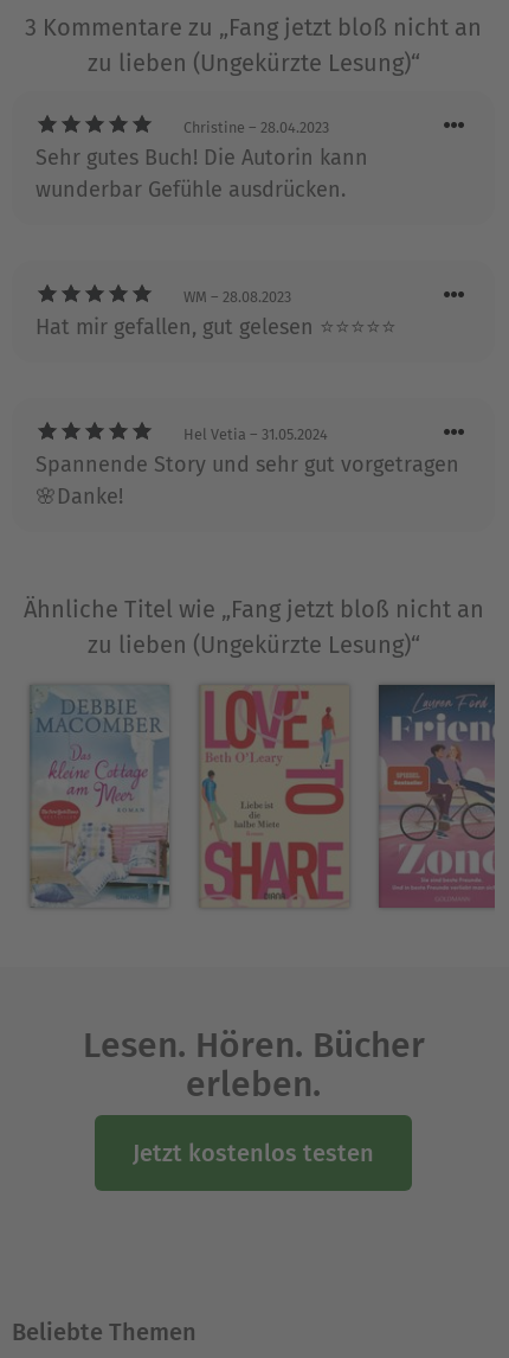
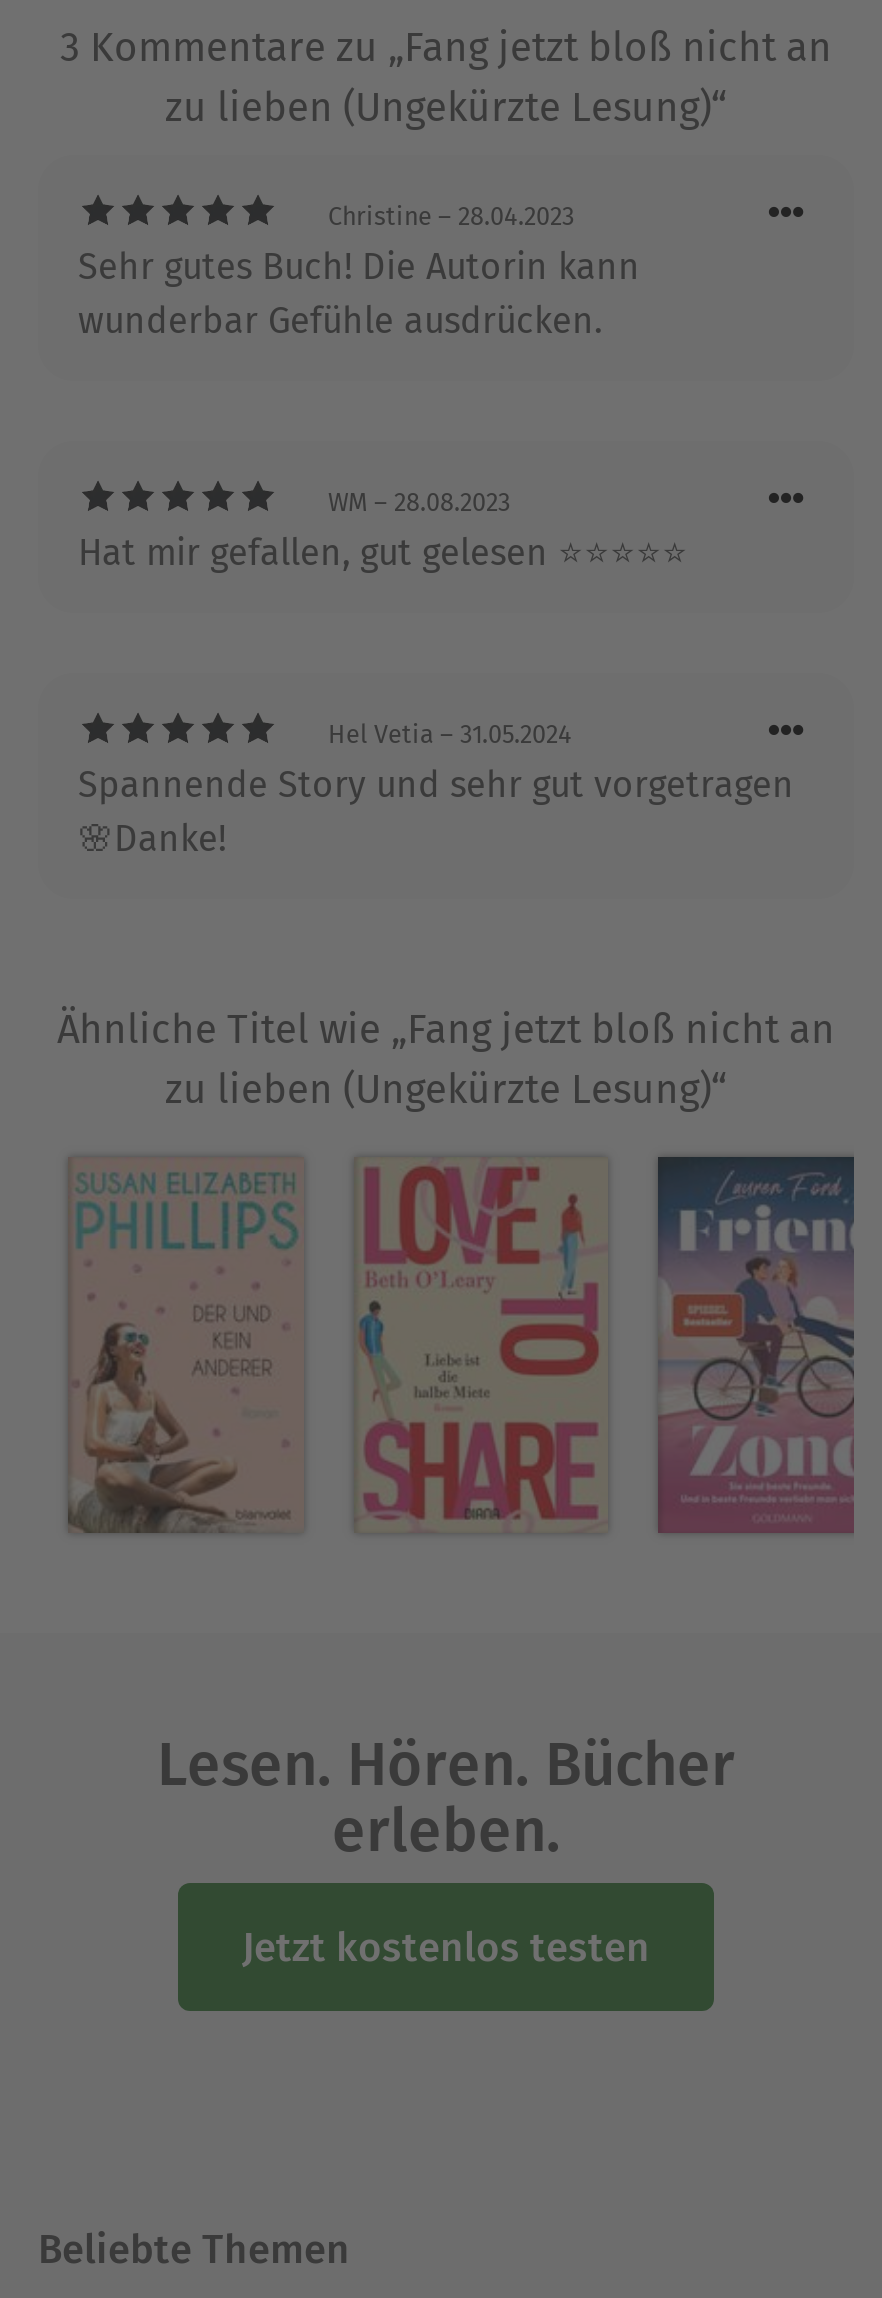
- [image]
+ [image]
